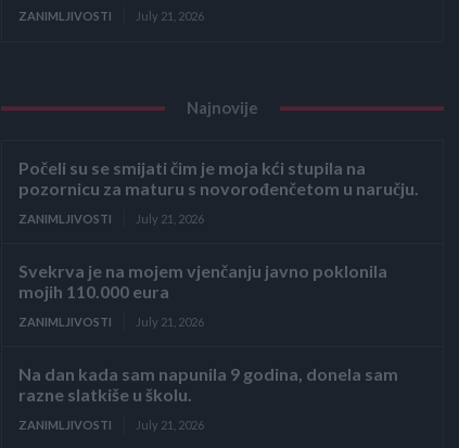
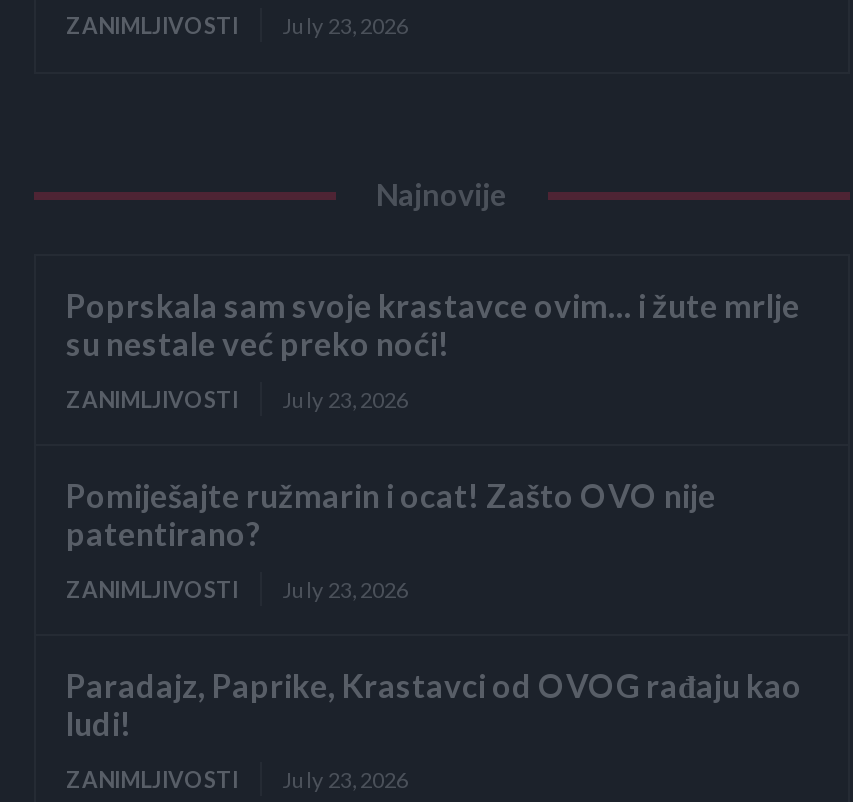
- ZANIMLJIVOSTI July 21, 2026
+ ZANIMLJIVOSTI July 23, 2026

- Počeli su se smijati čim je moja kći stupila na
- pozornicu za maturu s novorođenčetom u naručju.
+ Poprskala sam svoje krastavce ovim… i žute mrlje
+ su nestale već preko noći!

- ZANIMLJIVOSTI July 21, 2026
+ ZANIMLJIVOSTI July 23, 2026

- Svekrva je na mojem vjenčanju javno poklonila
- mojih 110.000 eura
+ Pomiješajte ružmarin i ocat! Zašto OVO nije
+ patentirano?

- ZANIMLJIVOSTI July 21, 2026
+ ZANIMLJIVOSTI July 23, 2026

- Na dan kada sam napunila 9 godina, donela sam
- razne slatkiše u školu.
+ Paradajz, Paprike, Krastavci od OVOG rađaju kao
+ ludi!

- ZANIMLJIVOSTI July 21, 2026
+ ZANIMLJIVOSTI July 23, 2026
